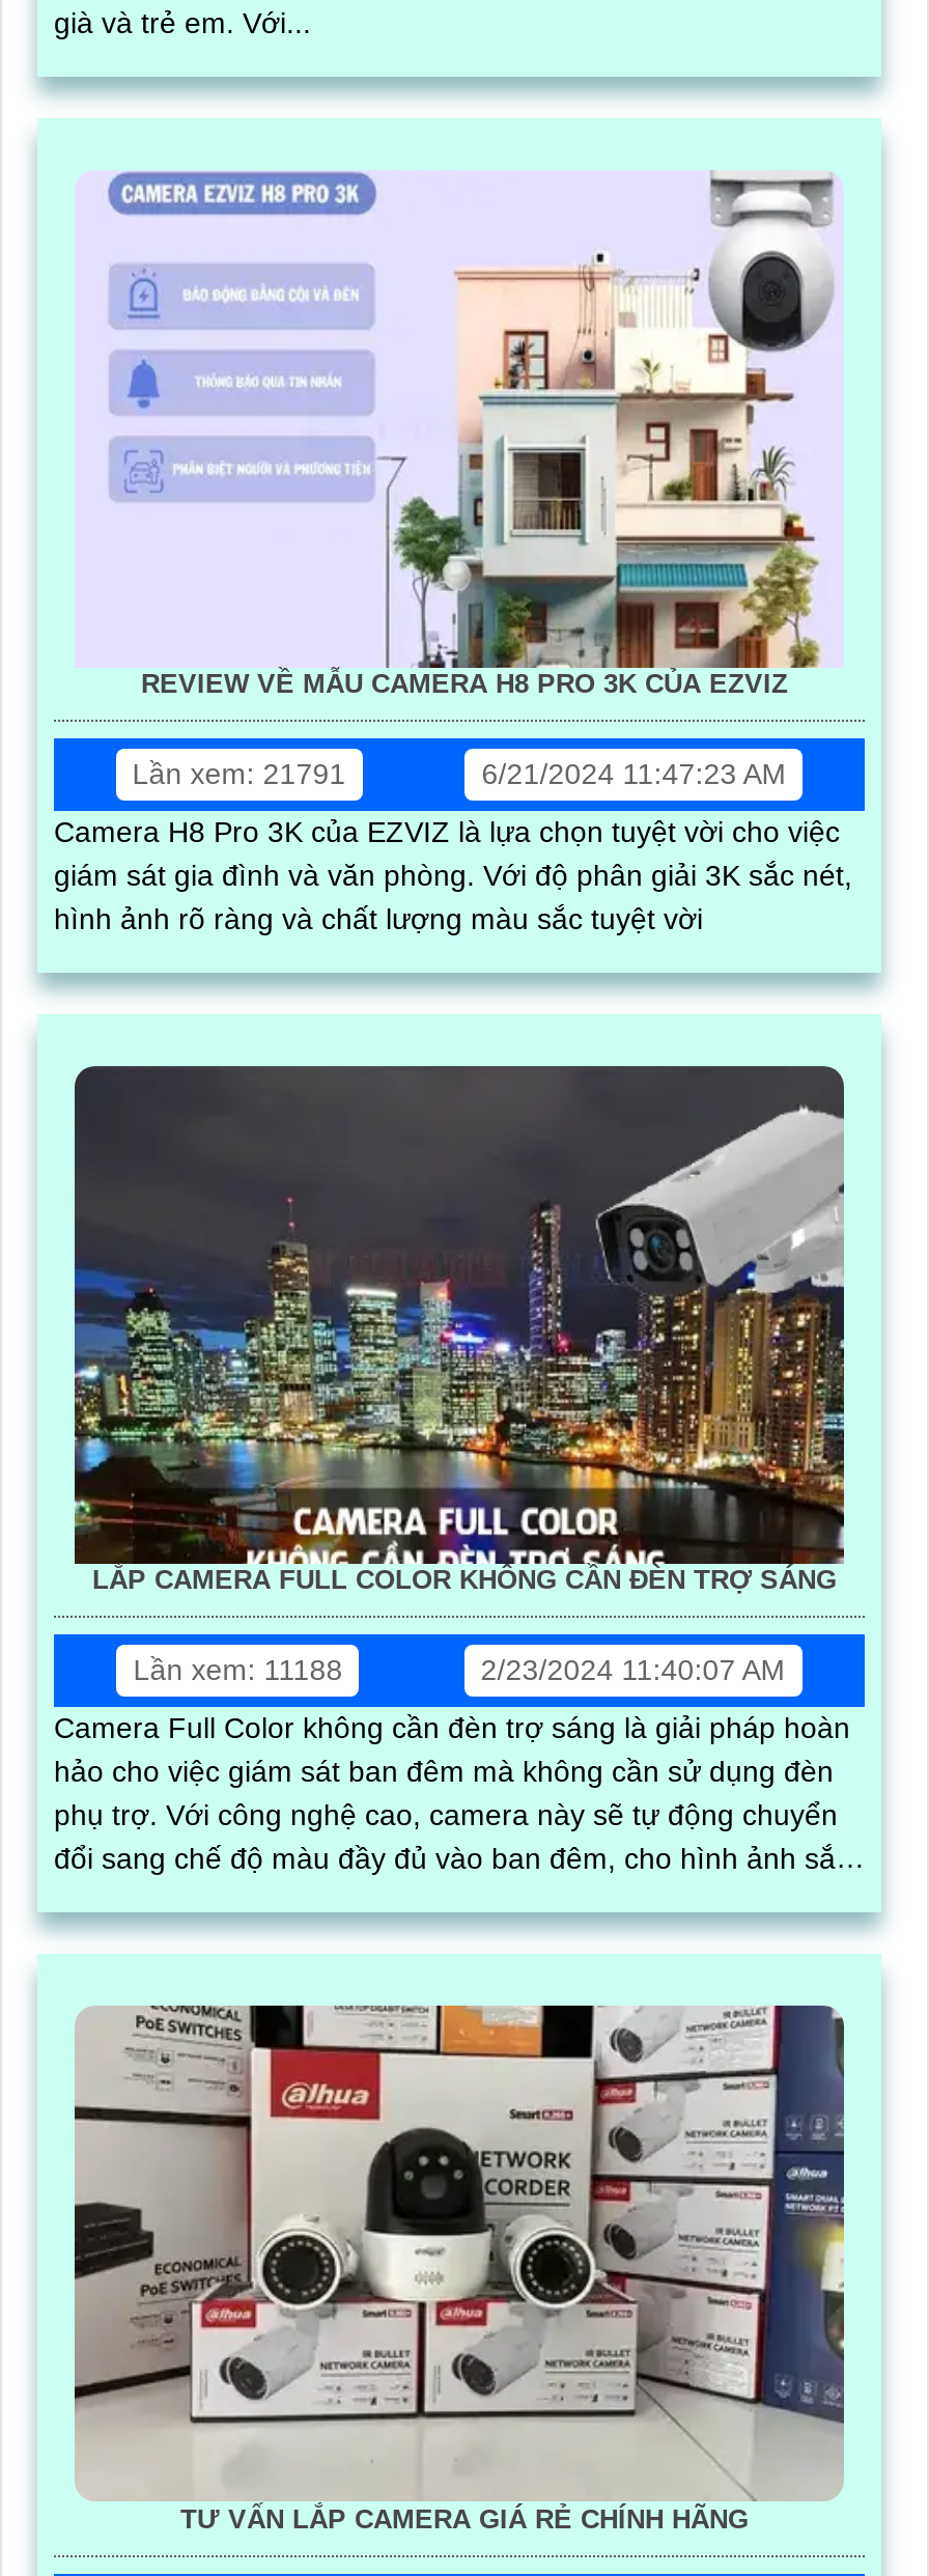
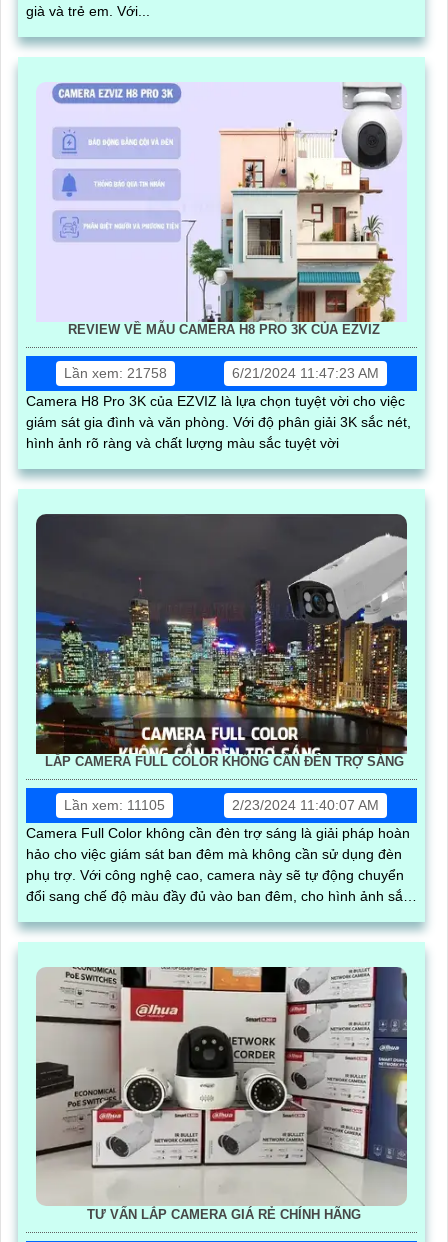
- Lần xem: 21791
+ Lần xem: 21758

- Lần xem: 11188
+ Lần xem: 11105
